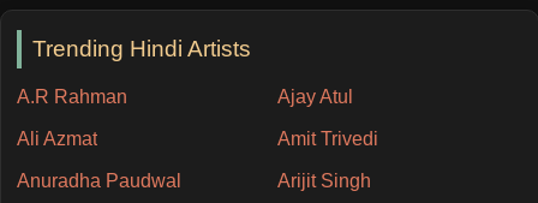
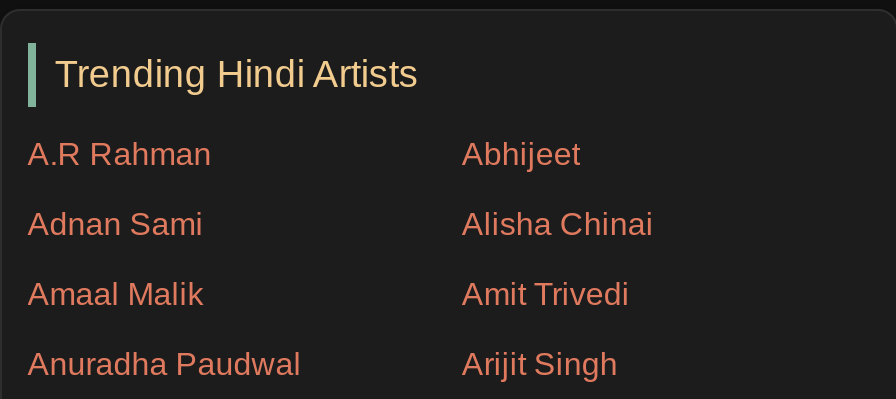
- Ajay Atul
- Ali Azmat
+ Abhijeet
+ Adnan Sami
+ Alisha Chinai
+ Amaal Malik
